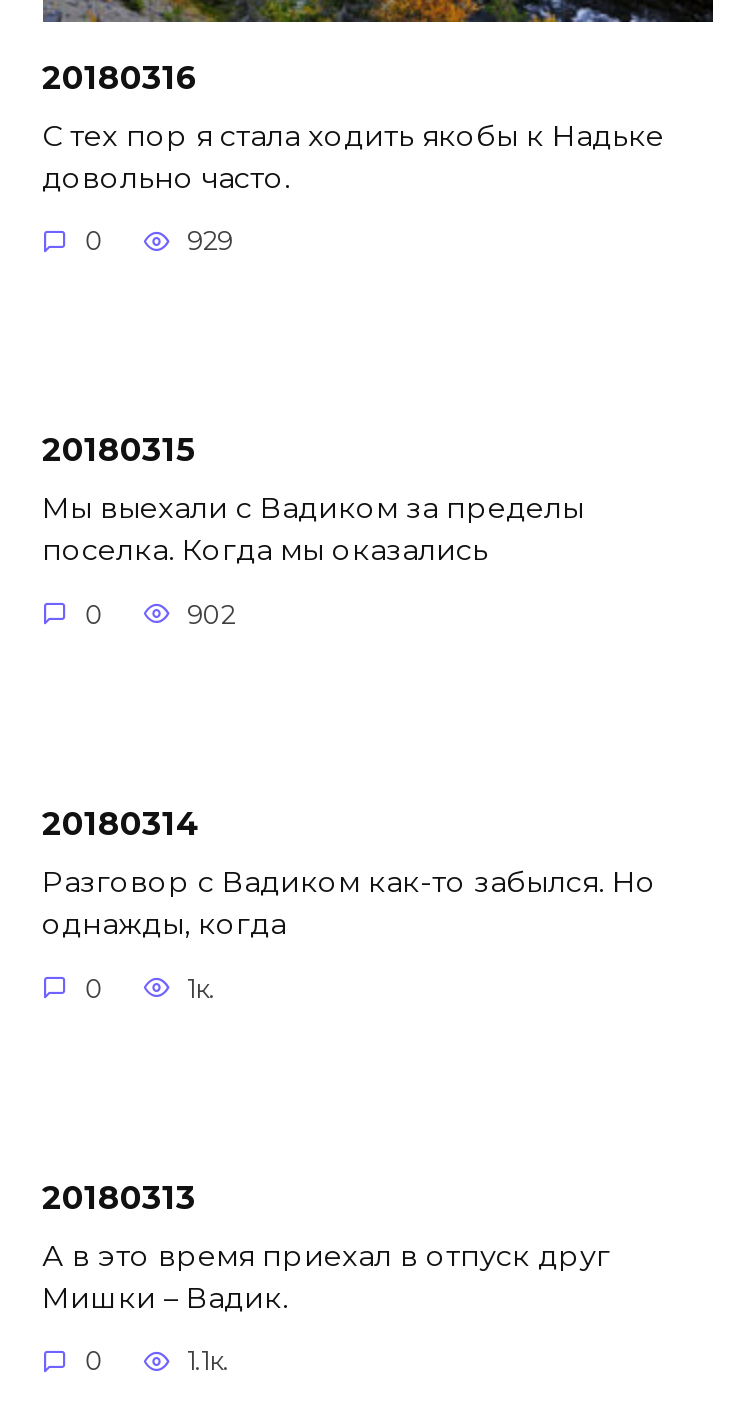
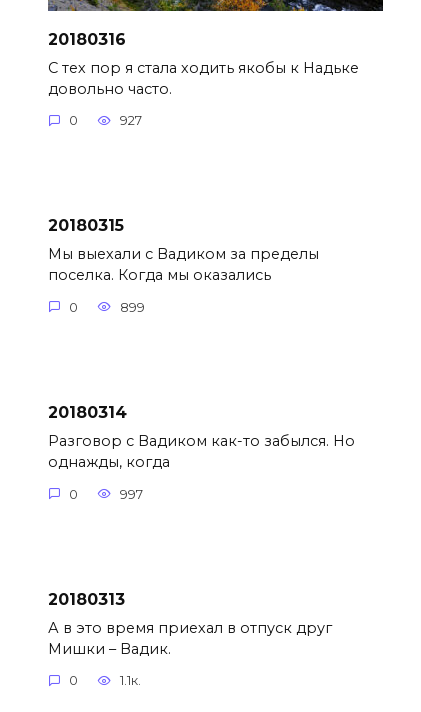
- 929
+ 927

- 902
+ 899

- 1к.
+ 997
